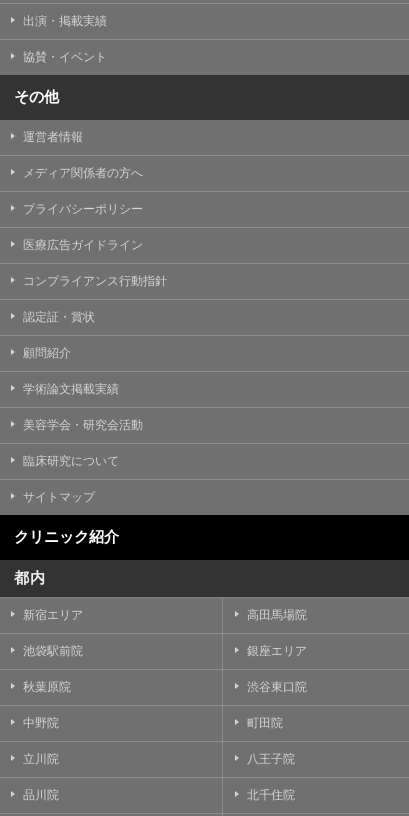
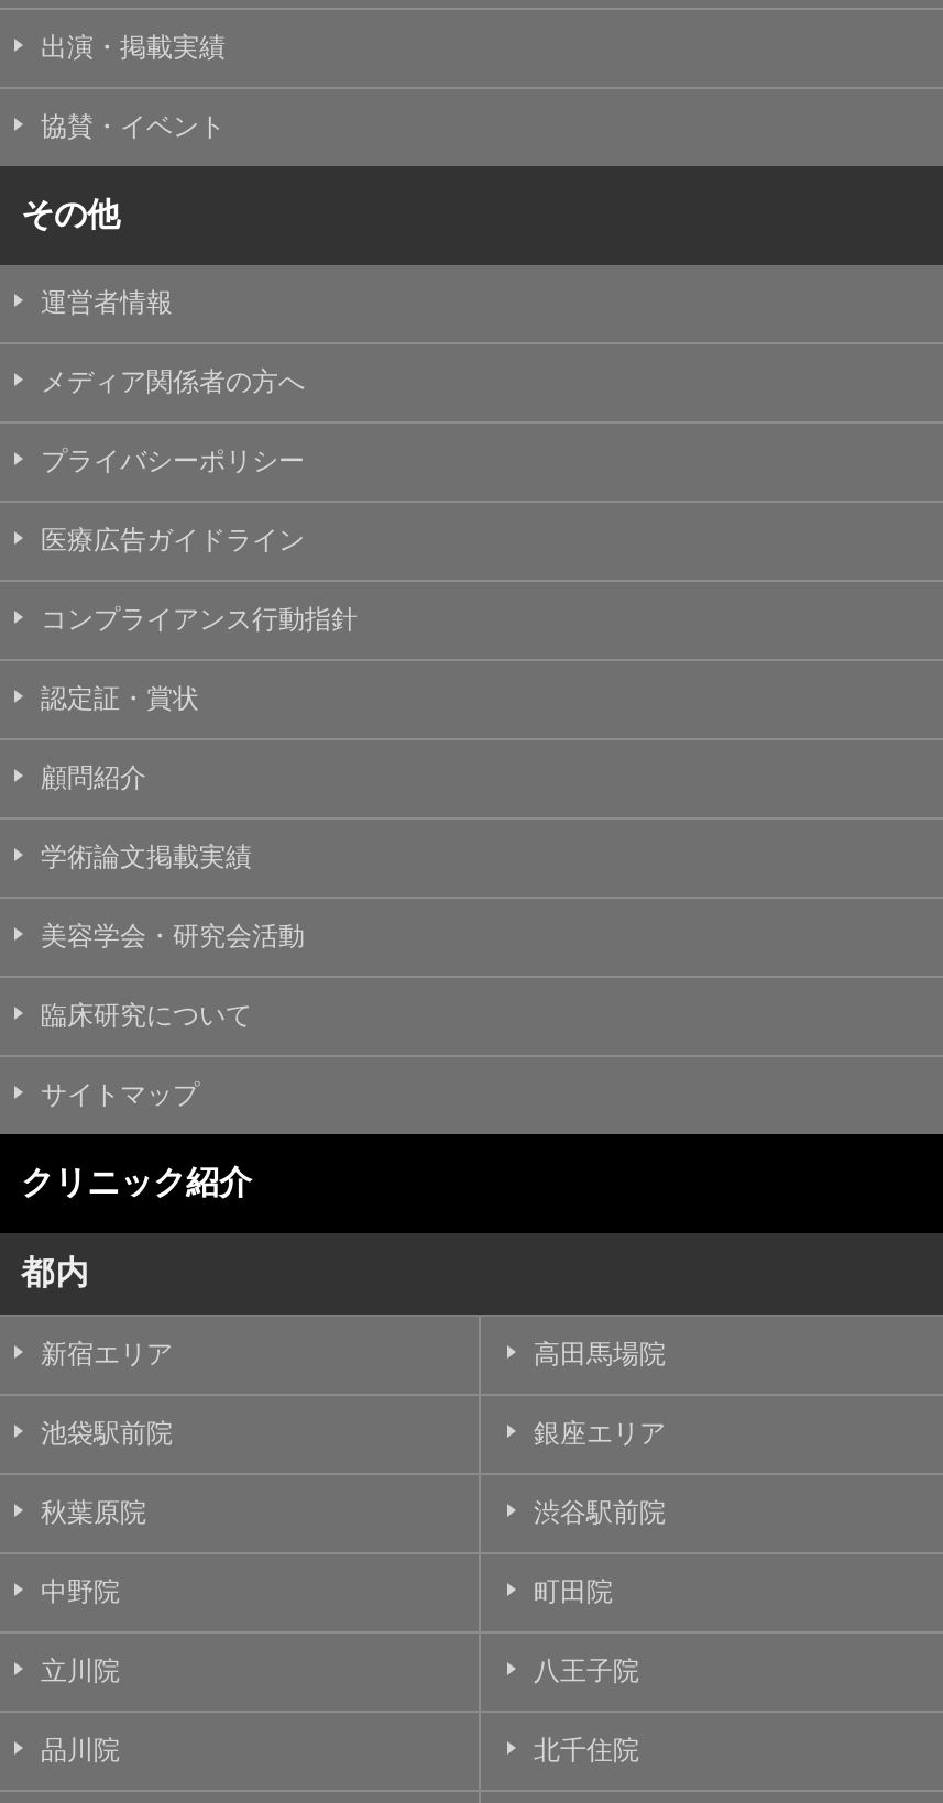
- 渋谷東口院
+ 渋谷駅前院
